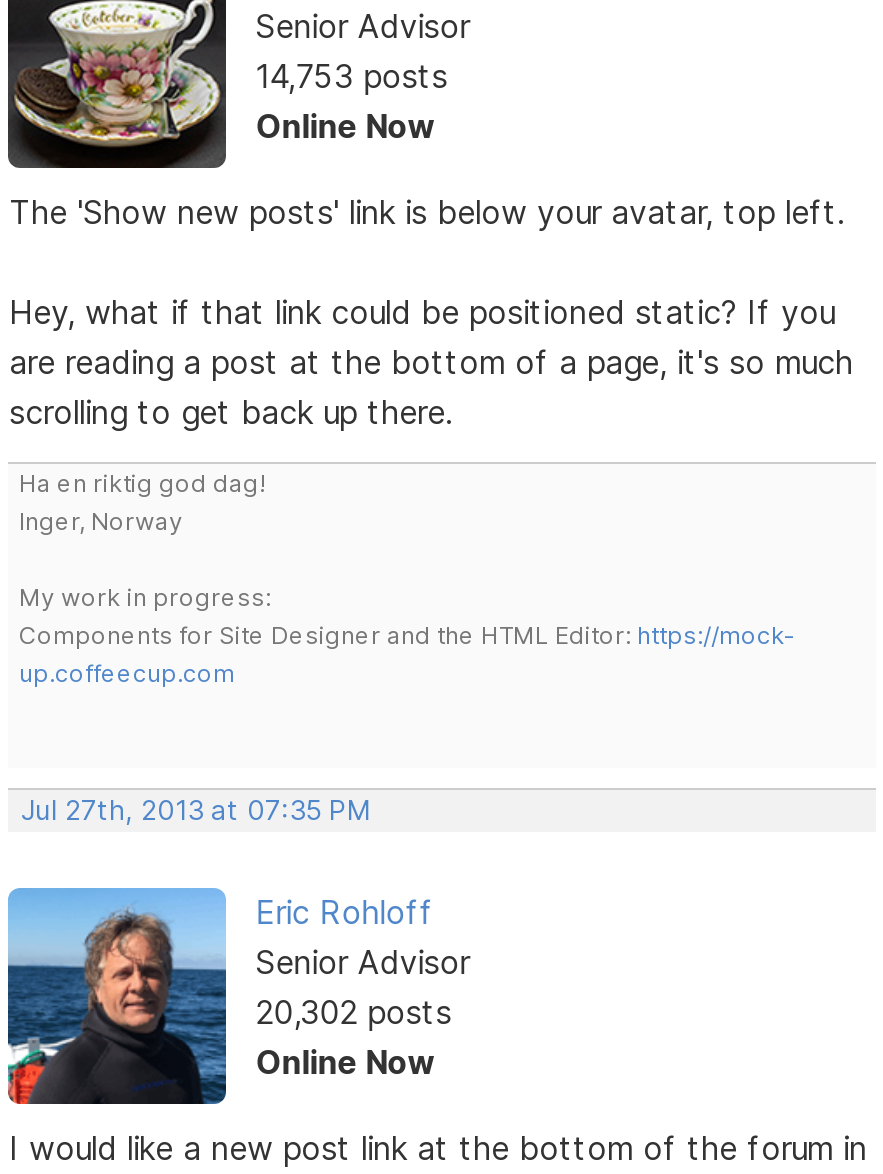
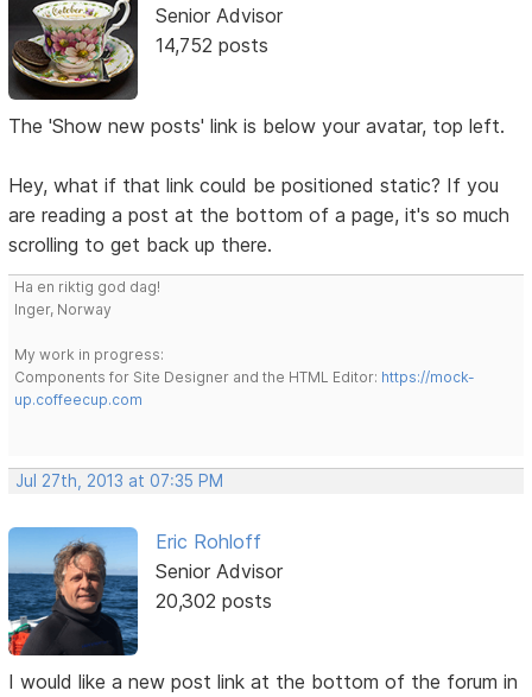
- 14,753 posts
- Online Now
+ 14,752 posts

- Online Now
